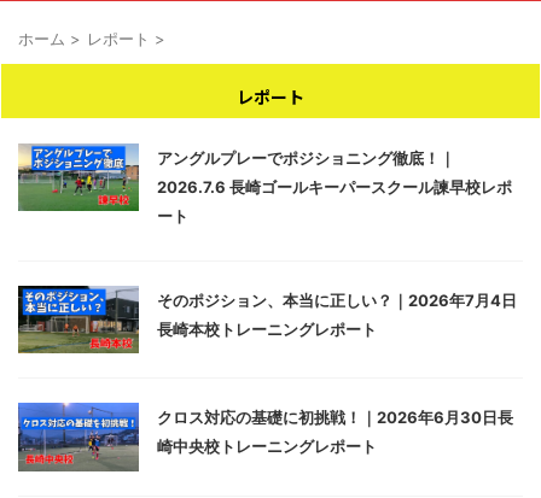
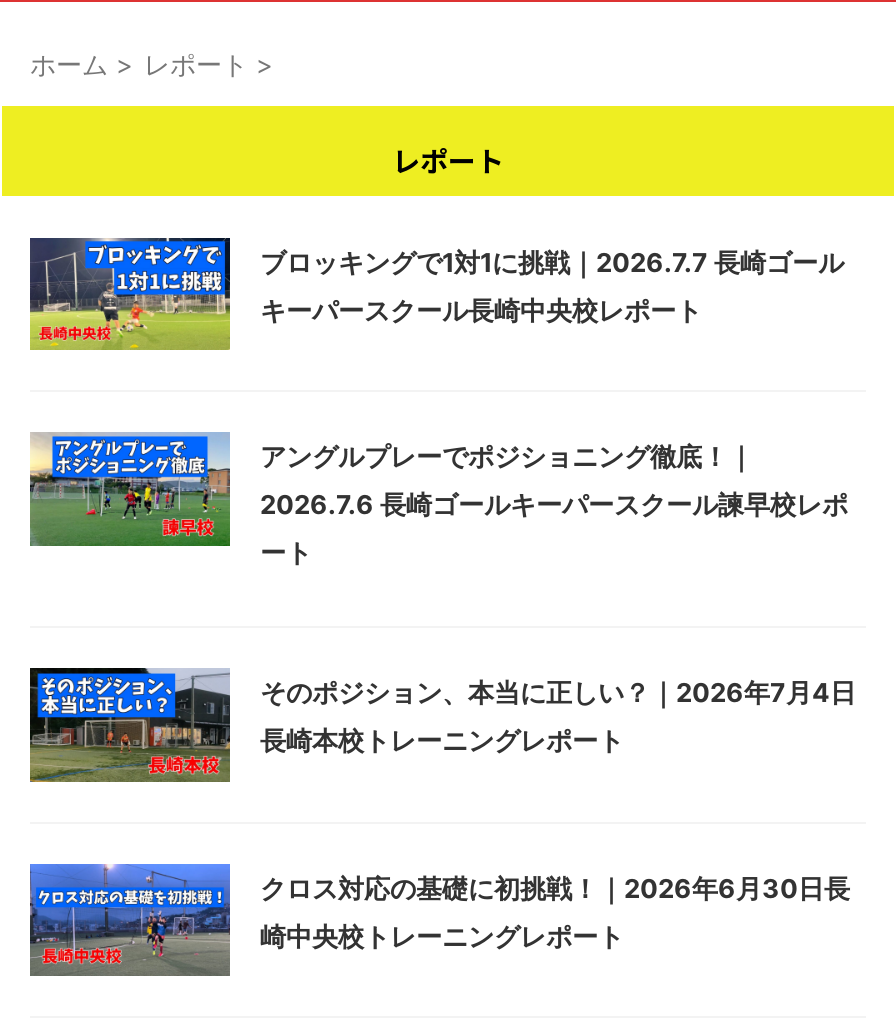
+ [image]
+ ブロッキングで1対1に挑戦｜2026.7.7 長崎ゴール
+ キーパースクール長崎中央校レポート
